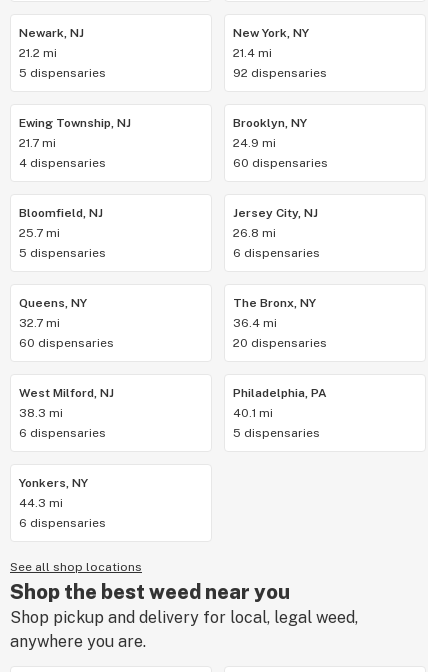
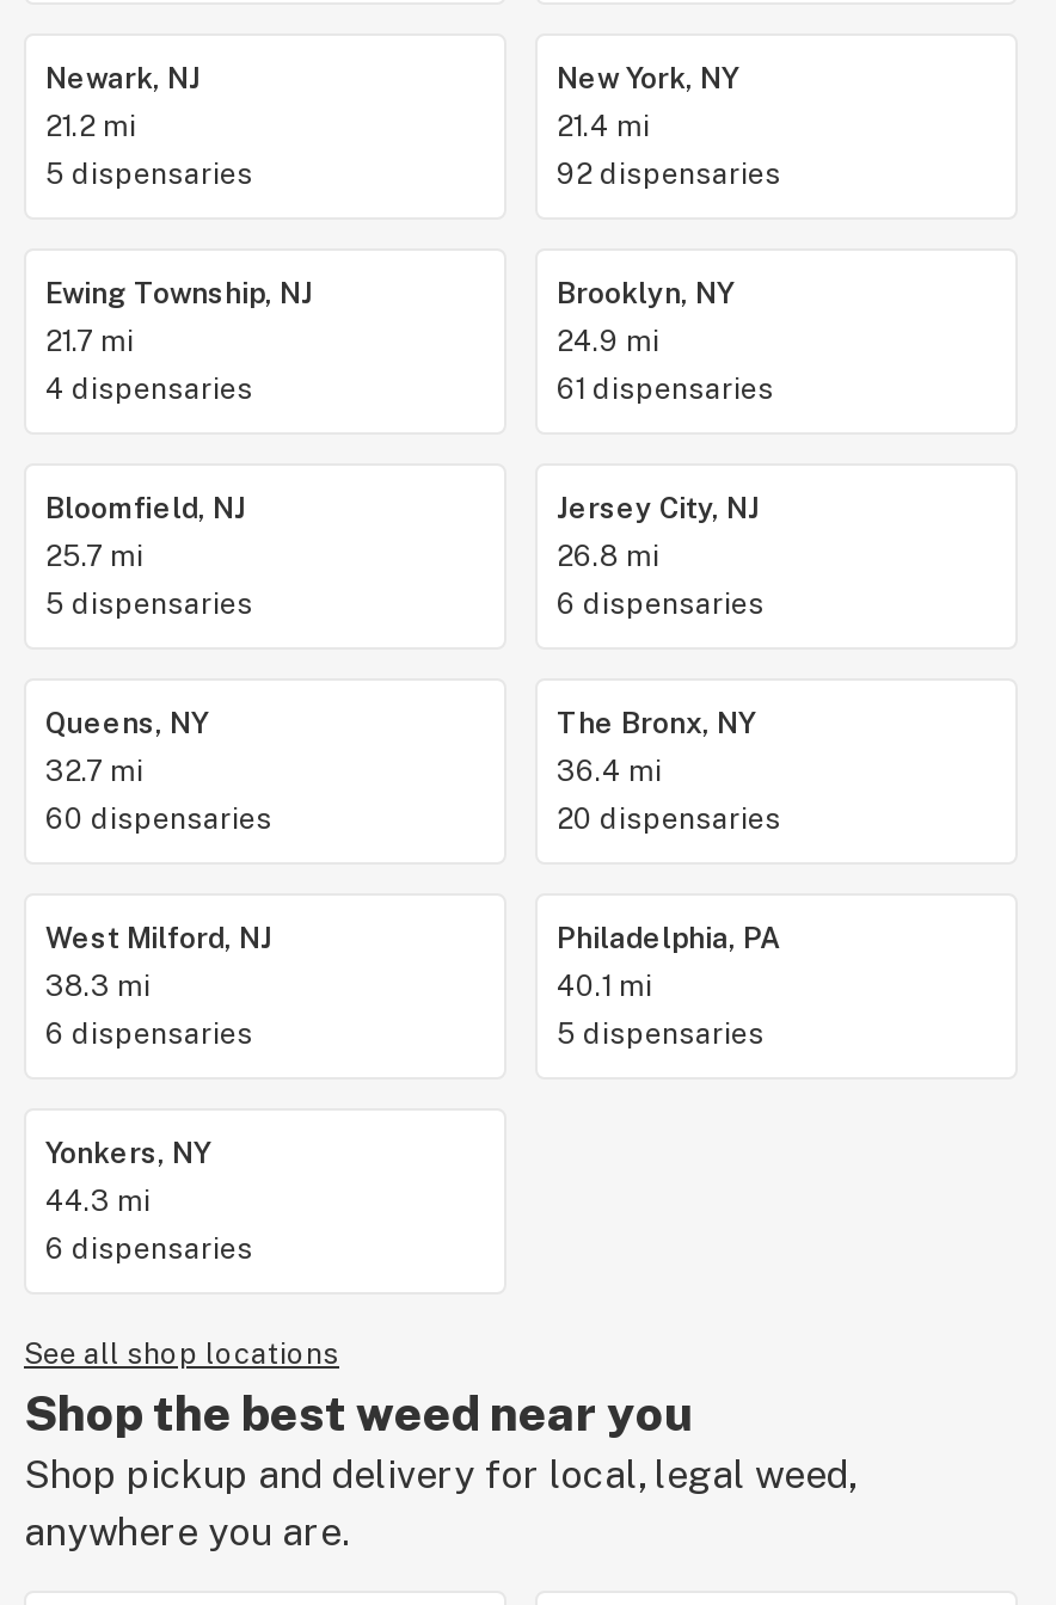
- 60 dispensaries
+ 61 dispensaries
